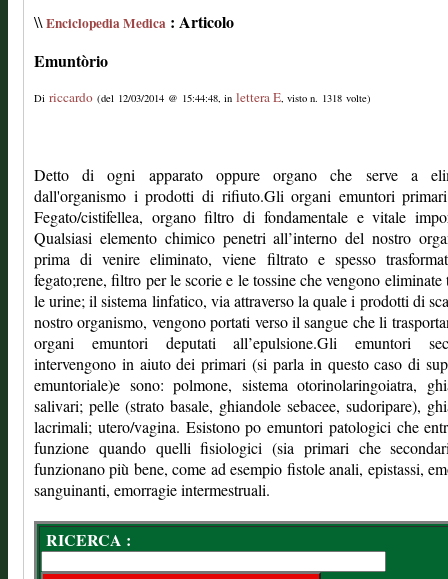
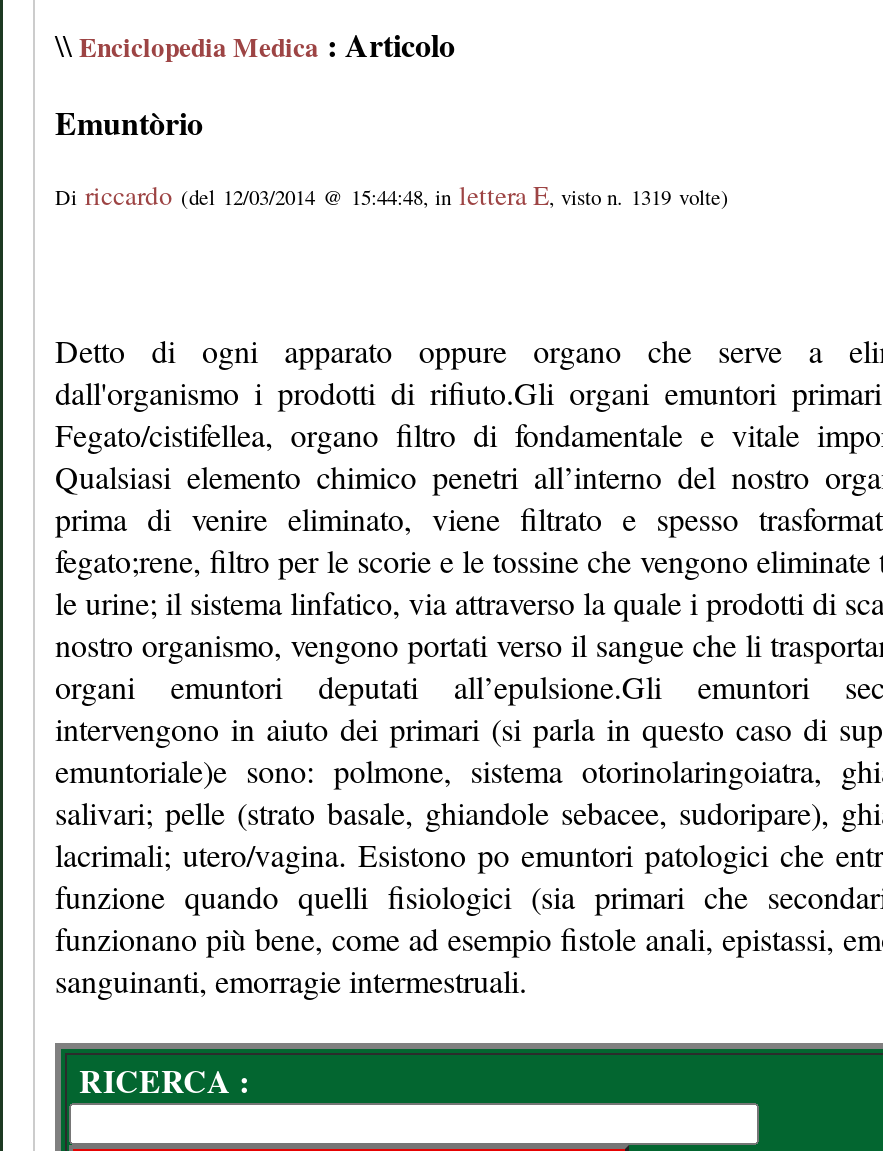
- Di riccardo (del 12/03/2014 @ 15:44:48, in lettera E, visto n. 1318 volte)
+ Di riccardo (del 12/03/2014 @ 15:44:48, in lettera E, visto n. 1319 volte)
